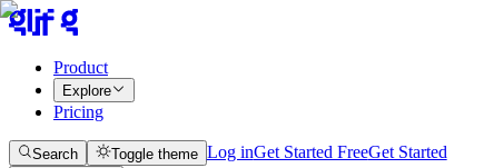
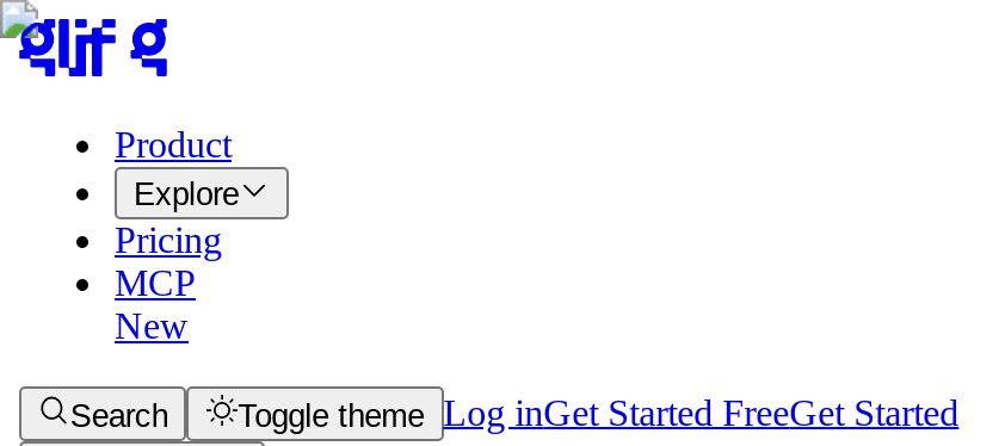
+ MCP
+ New
